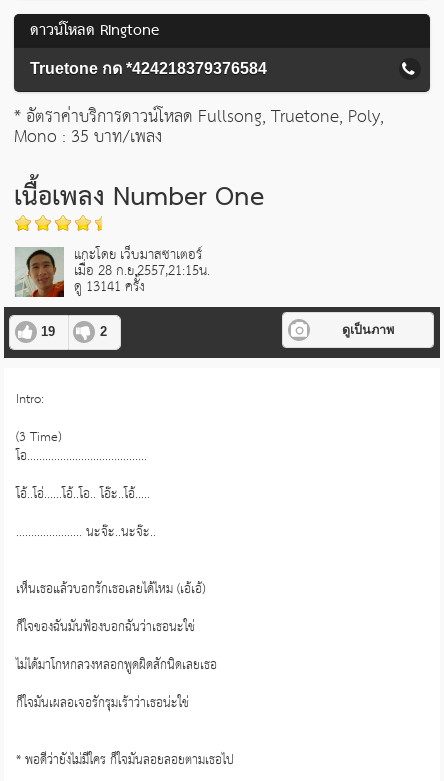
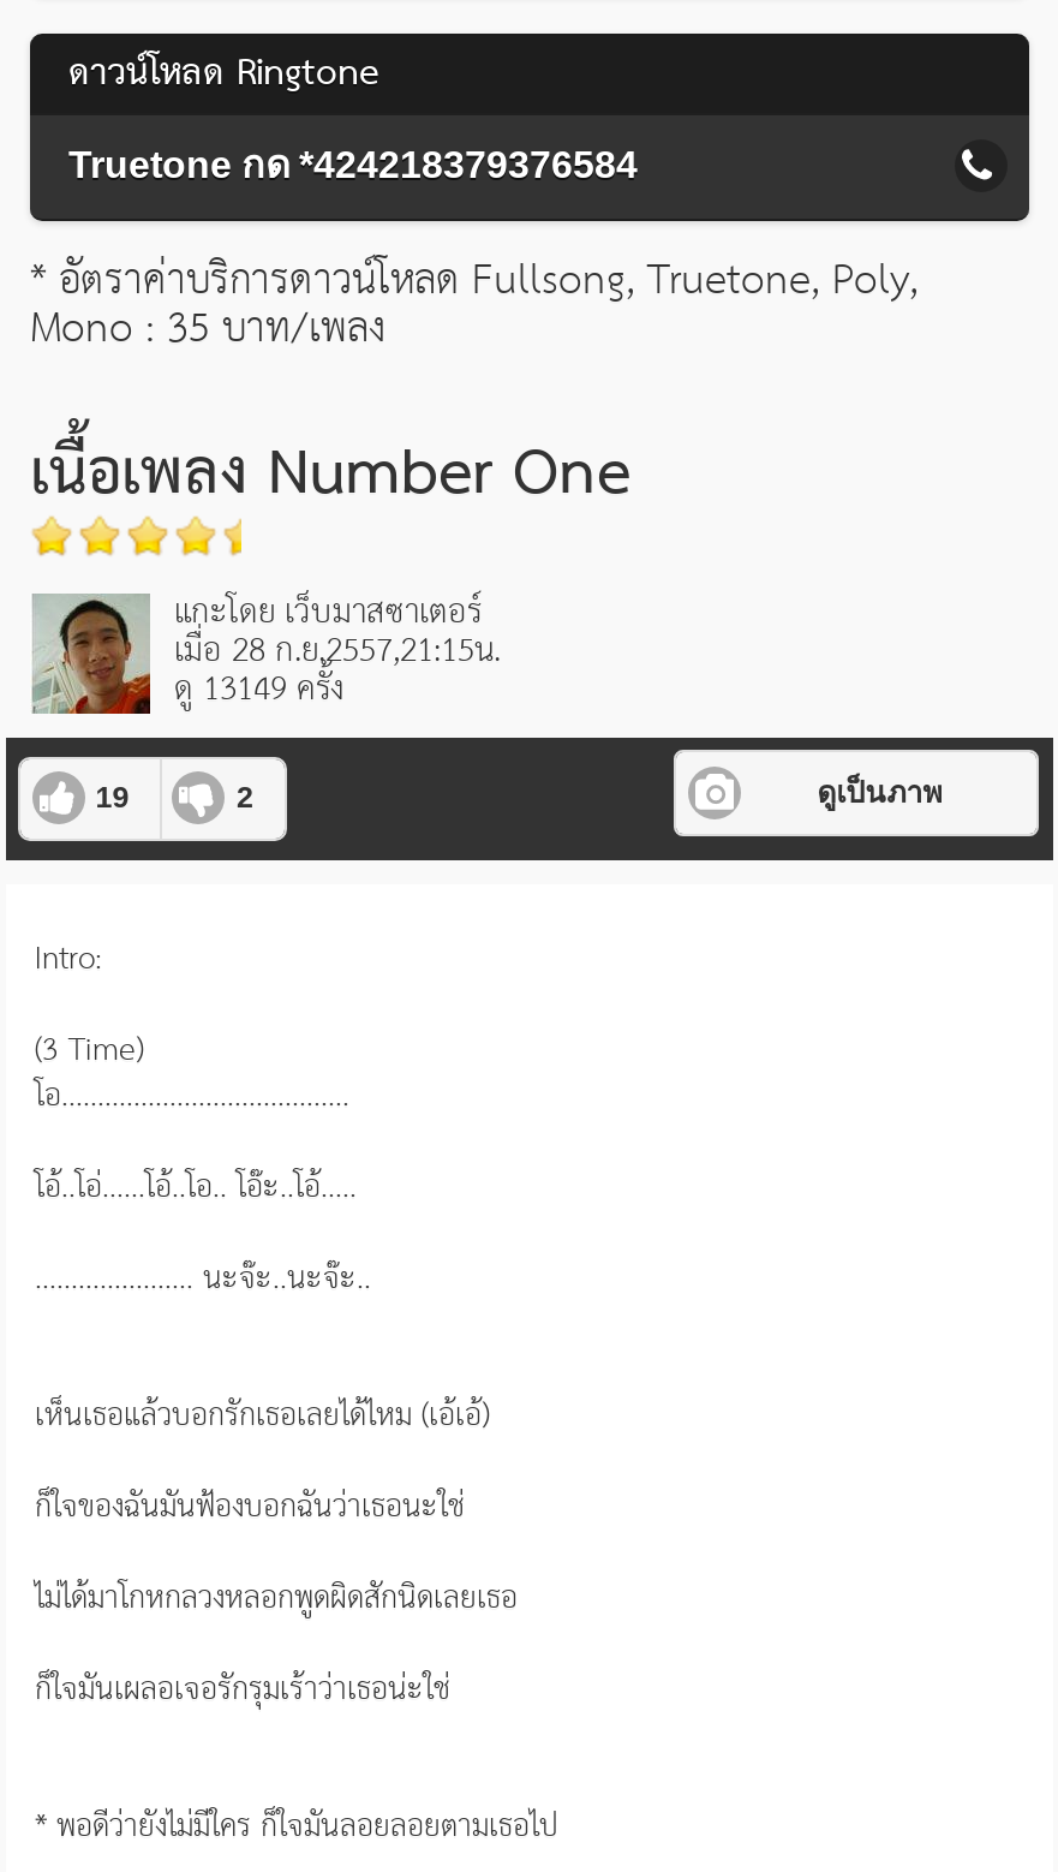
- ดู 13141 ครั้ง
+ ดู 13149 ครั้ง
